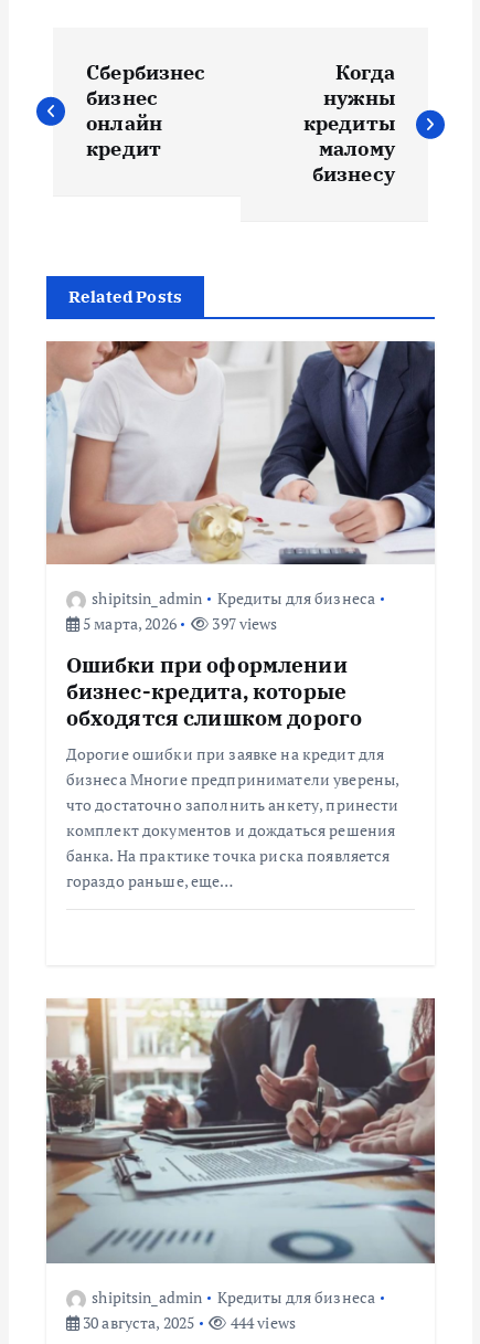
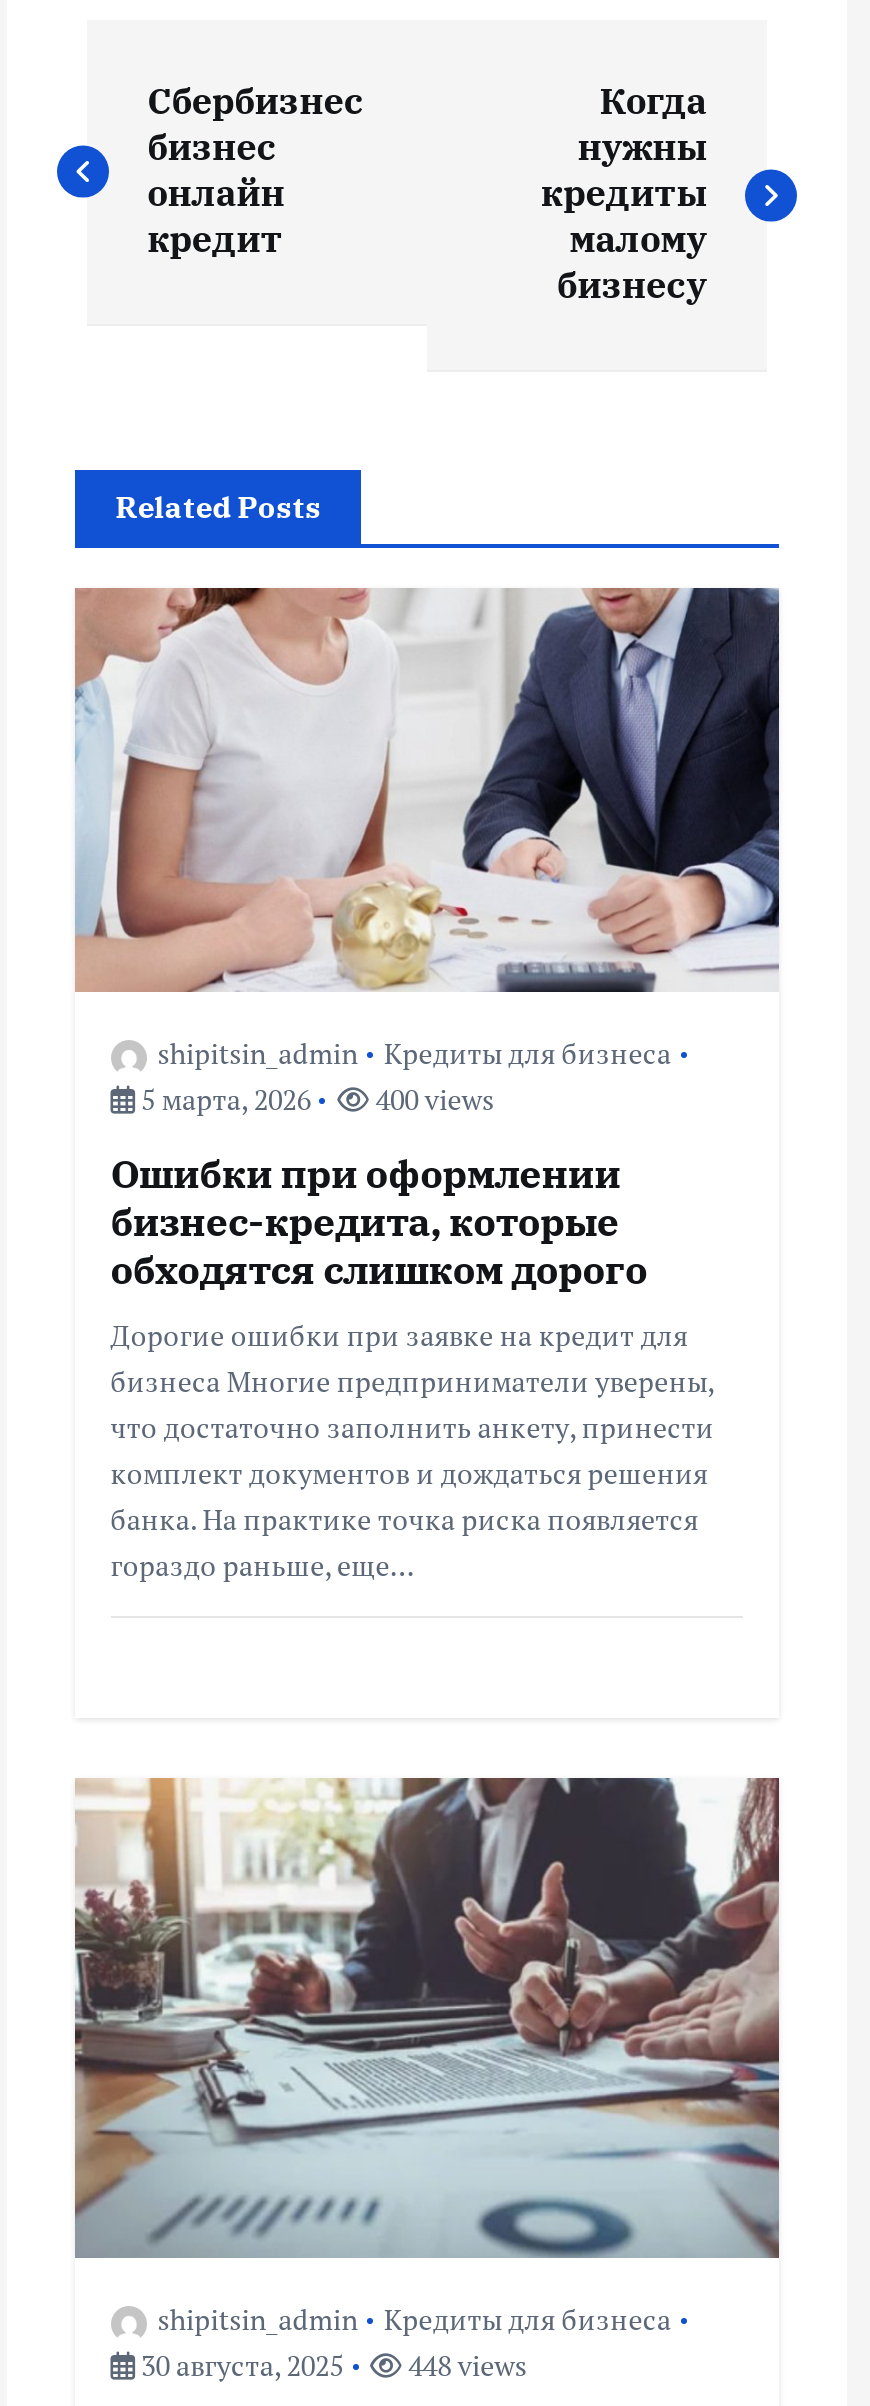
- 397 views
+ 400 views

- 444 views
+ 448 views
